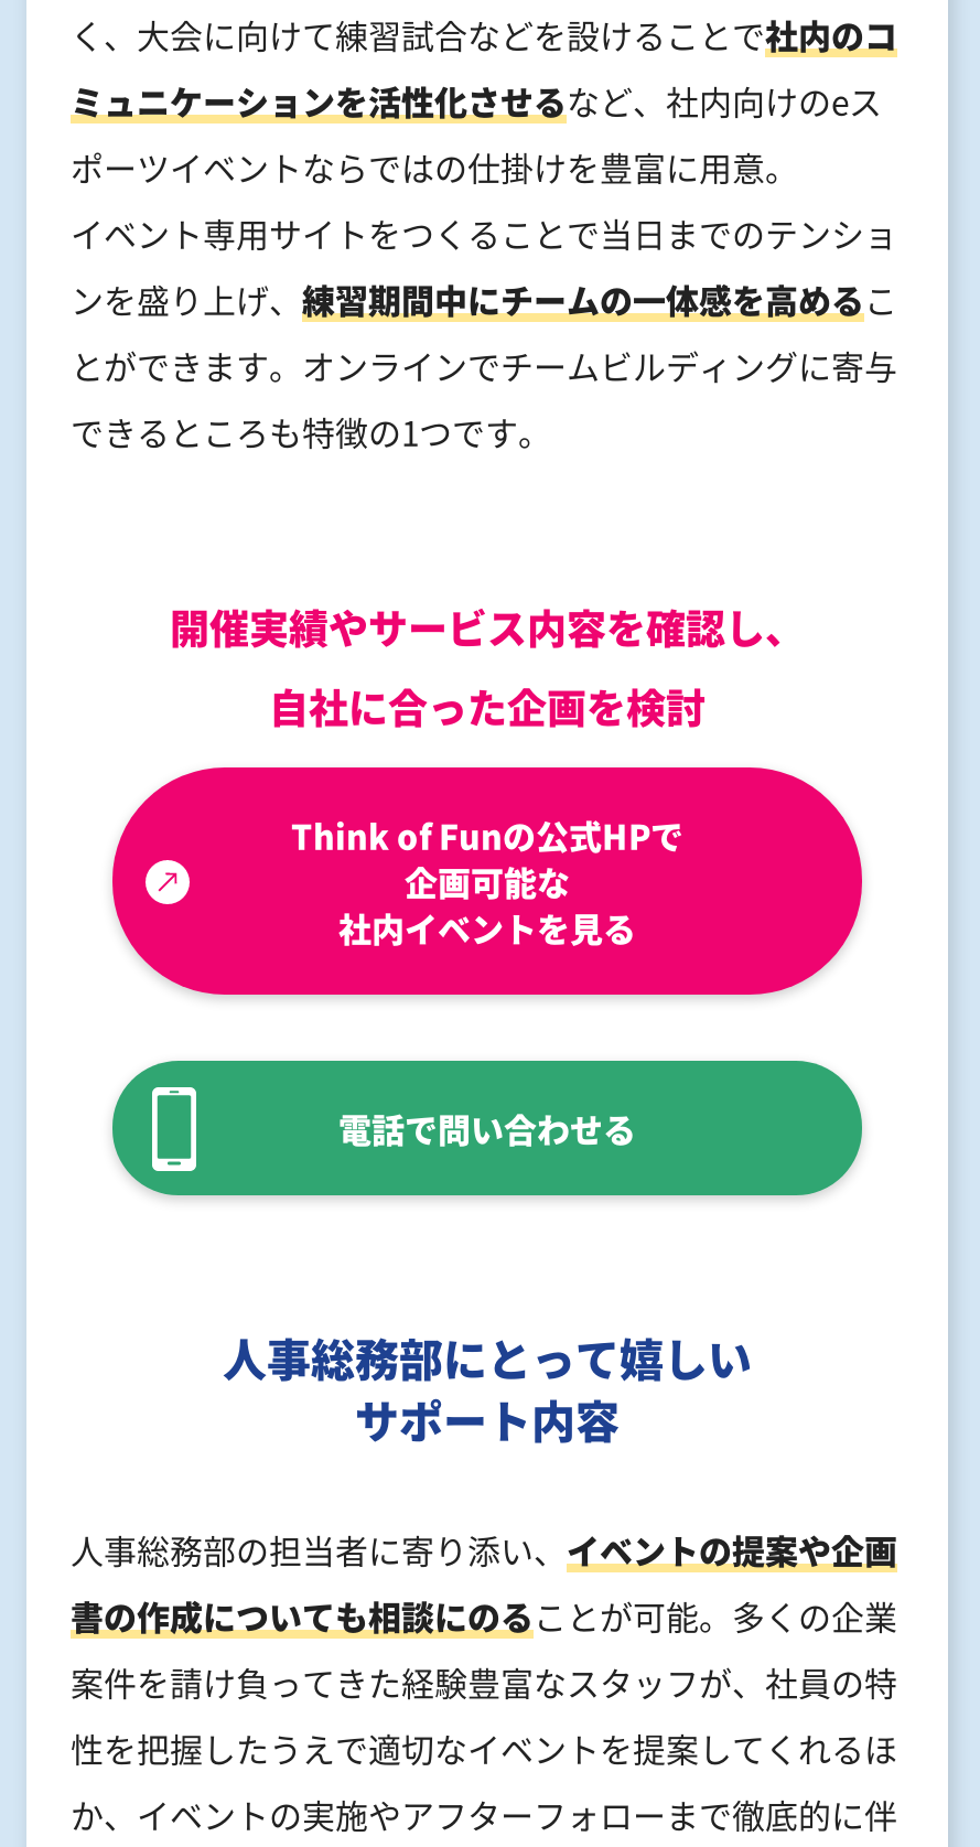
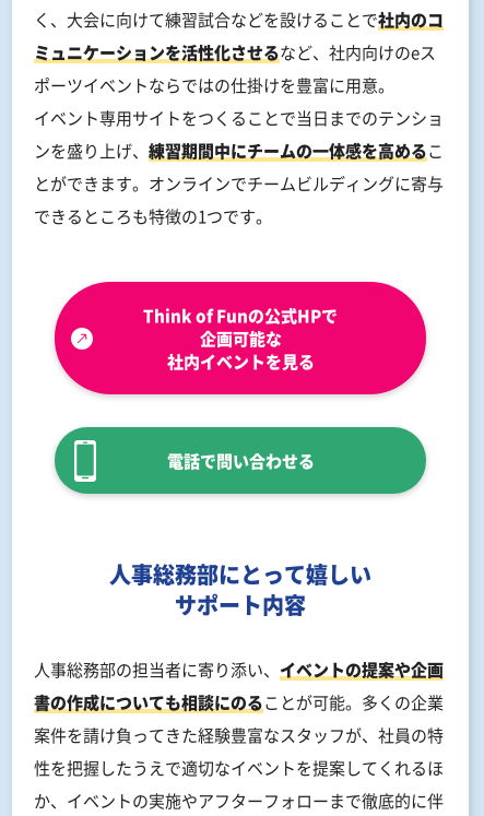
- 開催実績やサービス内容を確認し、
- 自社に合った企画を検討
